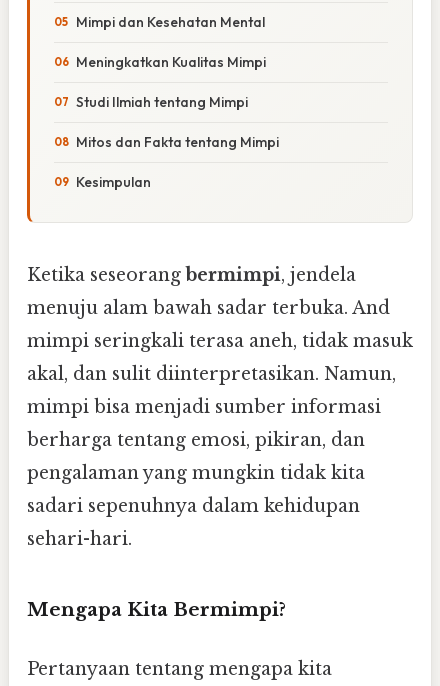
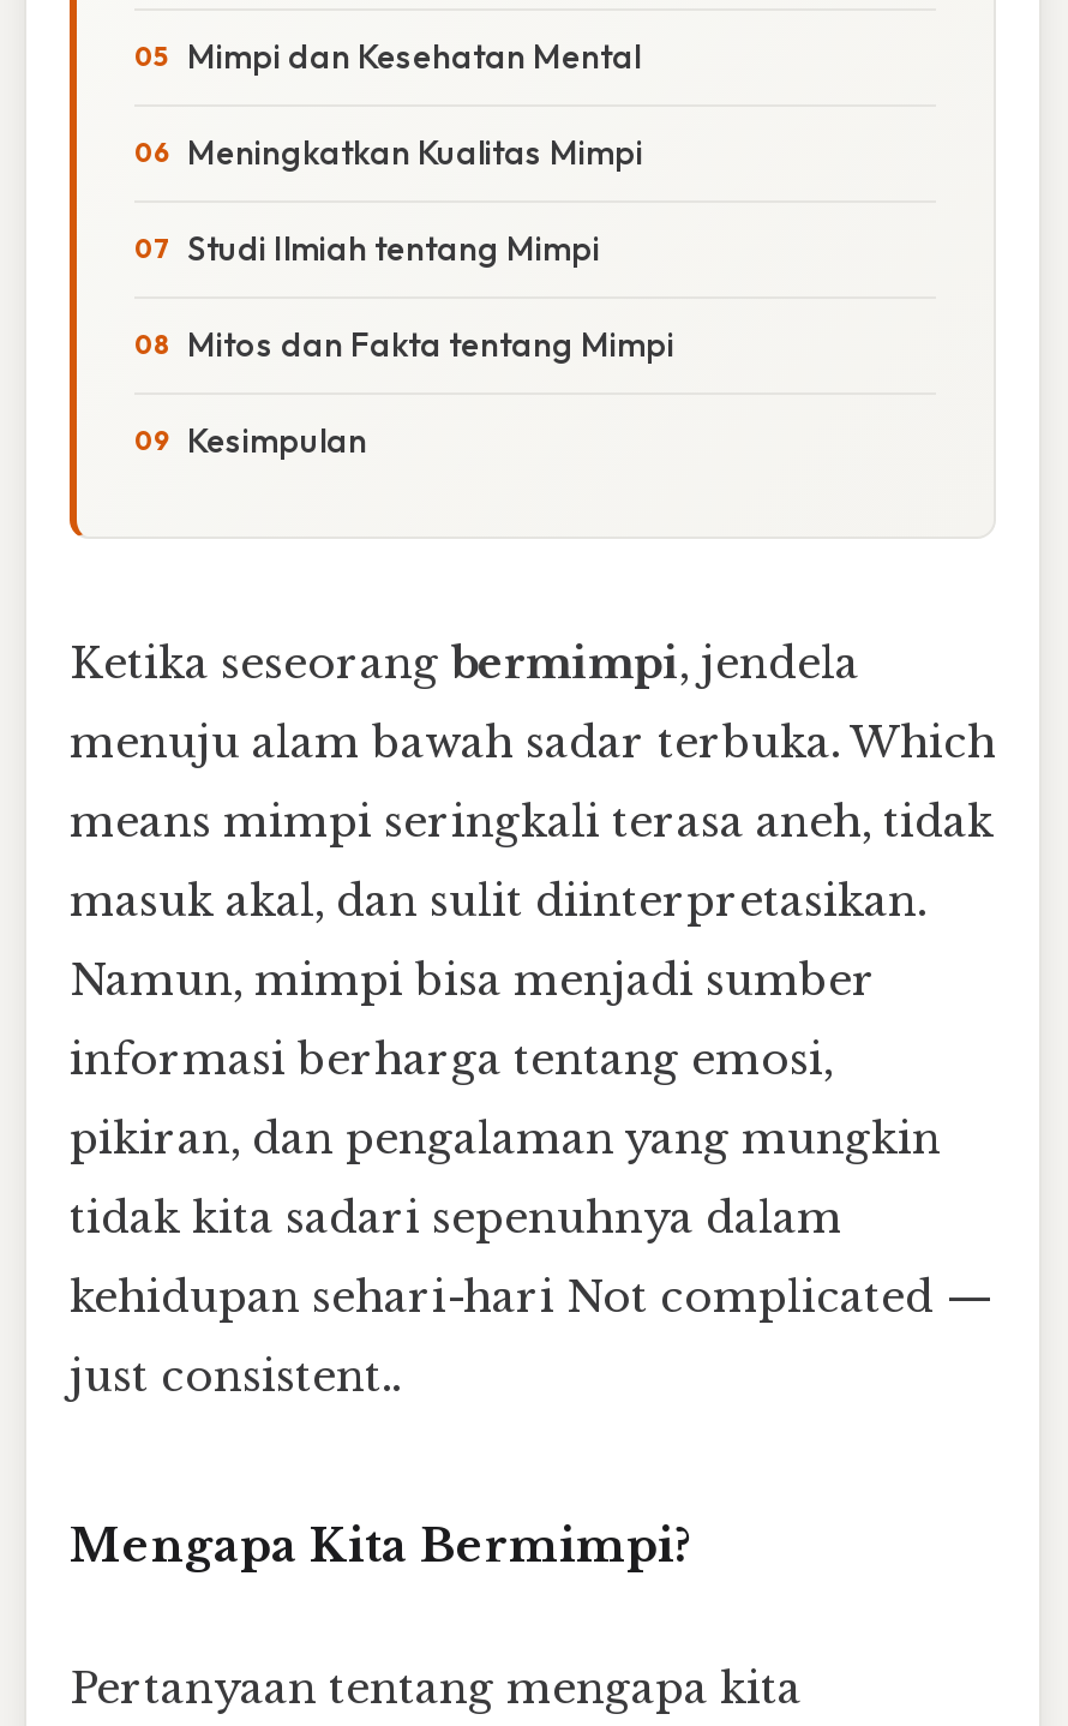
- menuju alam bawah sadar terbuka. And
- mimpi seringkali terasa aneh, tidak masuk
- akal, dan sulit diinterpretasikan. Namun,
- mimpi bisa menjadi sumber informasi
- berharga tentang emosi, pikiran, dan
- pengalaman yang mungkin tidak kita
- sadari sepenuhnya dalam kehidupan
- sehari-hari.
+ menuju alam bawah sadar terbuka. Which
+ means mimpi seringkali terasa aneh, tidak
+ masuk akal, dan sulit diinterpretasikan.
+ Namun, mimpi bisa menjadi sumber
+ informasi berharga tentang emosi,
+ pikiran, dan pengalaman yang mungkin
+ tidak kita sadari sepenuhnya dalam
+ kehidupan sehari-hari Not complicated —
+ just consistent..
